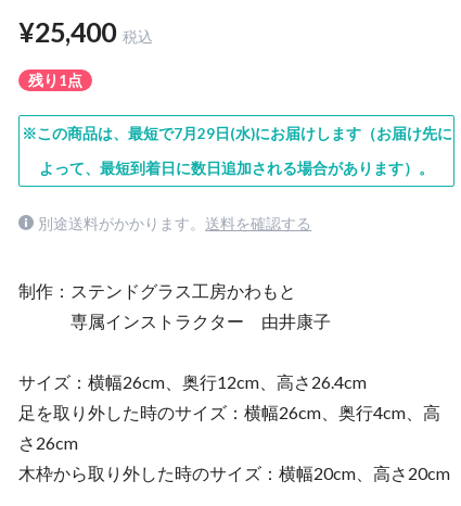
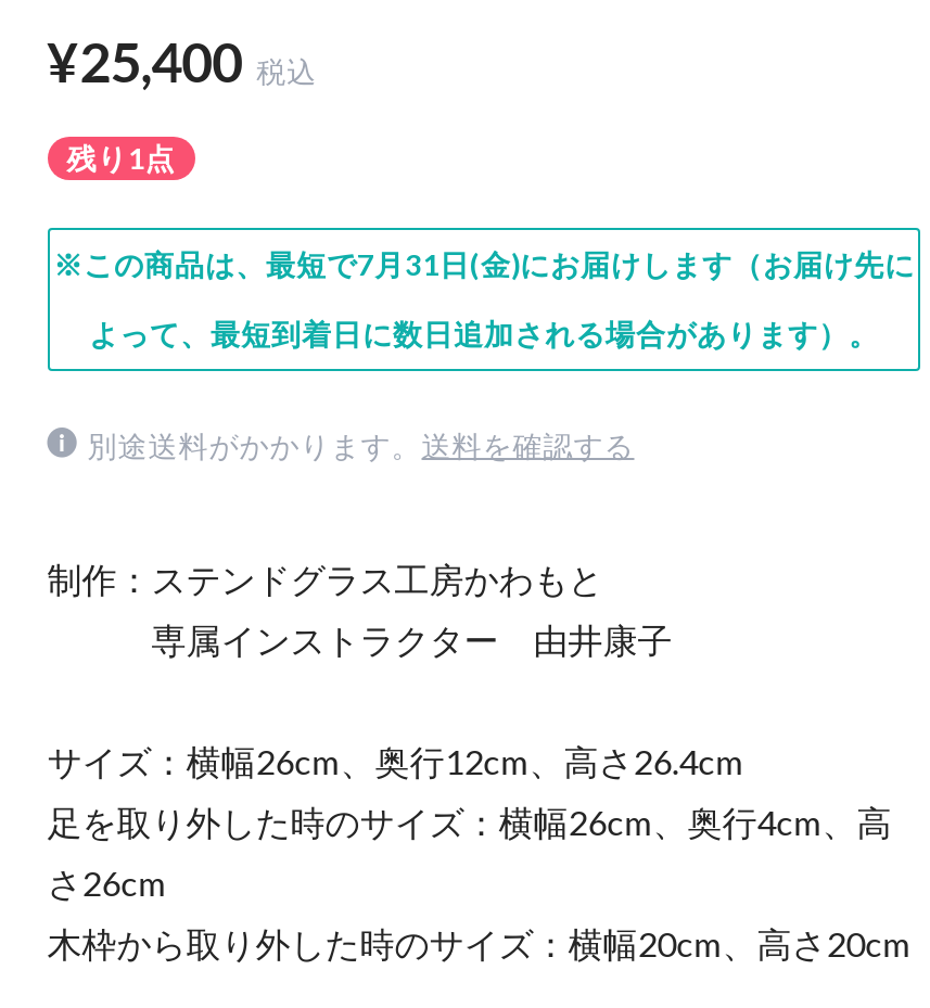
- ※この商品は、最短で7月29日(水)にお届けします（お届け先に
+ ※この商品は、最短で7月31日(金)にお届けします（お届け先に
